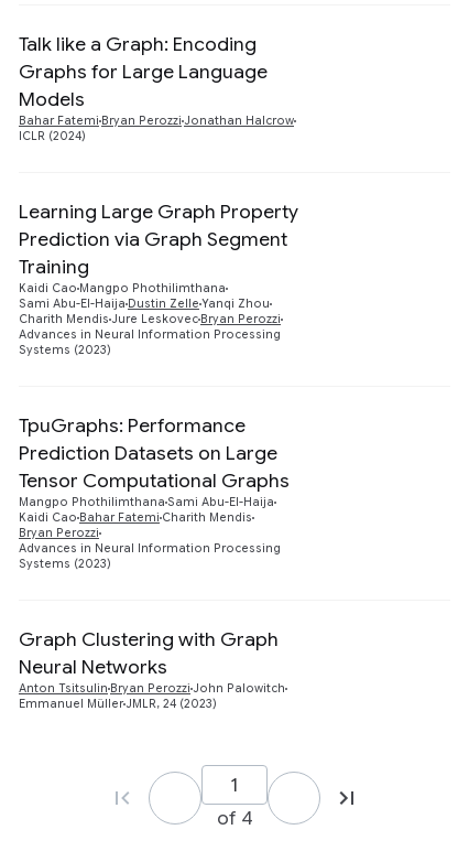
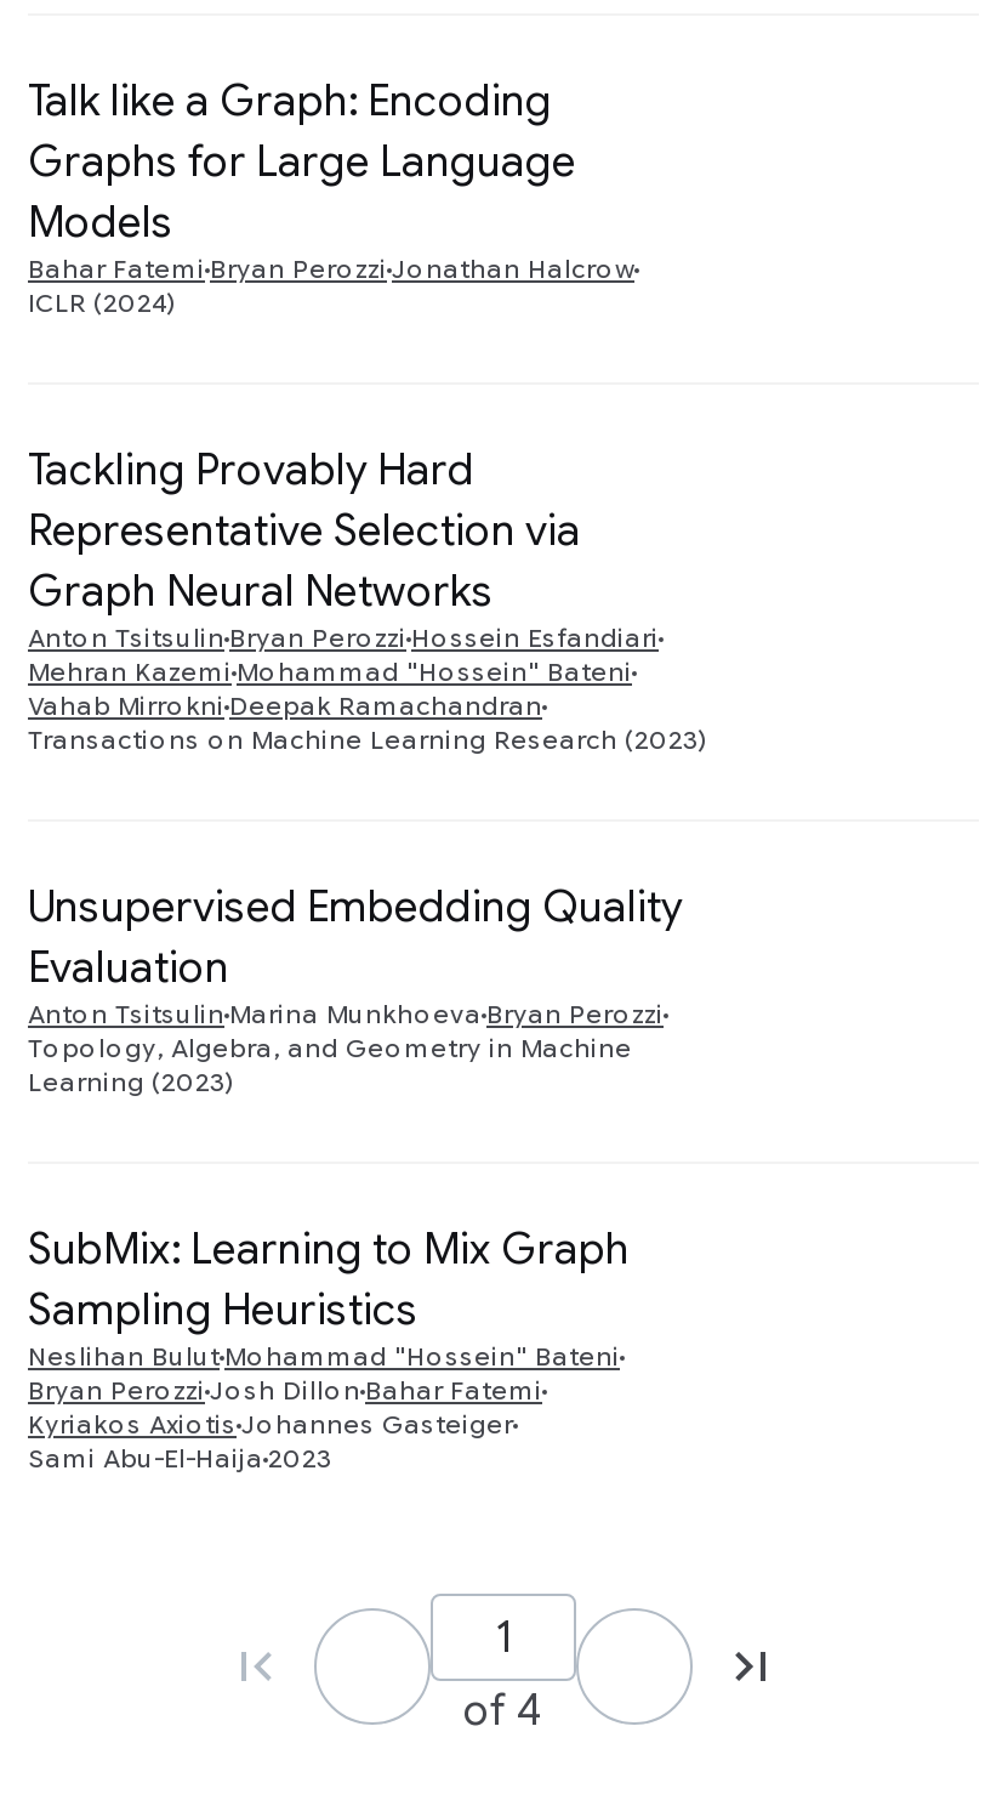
- Learning Large Graph Property
- Prediction via Graph Segment
- Training
- Kaidi Cao Mangpo Phothilimthana
- Sami Abu-El-Haija Dustin Zelle Yanqi Zhou
- Charith Mendis Jure Leskovec Bryan Perozzi
- Advances in Neural Information Processing
- Systems (2023)
+ Tackling Provably Hard
+ Representative Selection via
+ Graph Neural Networks
+ Anton Tsitsulin Bryan Perozzi Hossein Esfandiari
+ Mehran Kazemi Mohammad "Hossein" Bateni
+ Vahab Mirrokni Deepak Ramachandran
+ Transactions on Machine Learning Research (2023)

- TpuGraphs: Performance
- Prediction Datasets on Large
- Tensor Computational Graphs
- Mangpo Phothilimthana Sami Abu-El-Haija
- Kaidi Cao Bahar Fatemi Charith Mendis
- Bryan Perozzi
- Advances in Neural Information Processing
- Systems (2023)
+ Unsupervised Embedding Quality
+ Evaluation
+ Anton Tsitsulin Marina Munkhoeva Bryan Perozzi
+ Topology, Algebra, and Geometry in Machine
+ Learning (2023)

- Graph Clustering with Graph
- Neural Networks
- Anton Tsitsulin Bryan Perozzi John Palowitch
- Emmanuel Müller JMLR, 24 (2023)
+ SubMix: Learning to Mix Graph
+ Sampling Heuristics
+ Neslihan Bulut Mohammad "Hossein" Bateni
+ Bryan Perozzi Josh Dillon Bahar Fatemi
+ Kyriakos Axiotis Johannes Gasteiger
+ Sami Abu-El-Haija 2023
